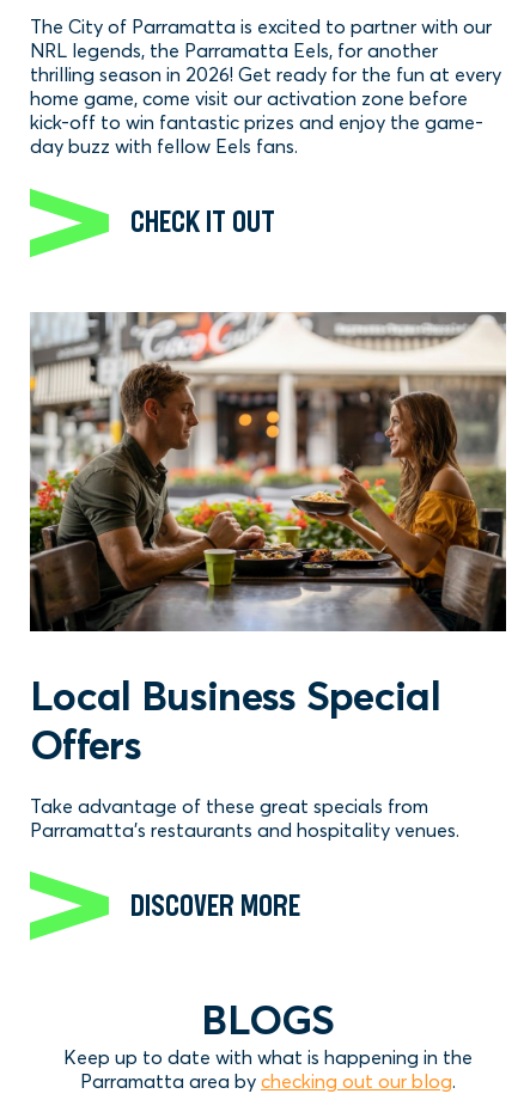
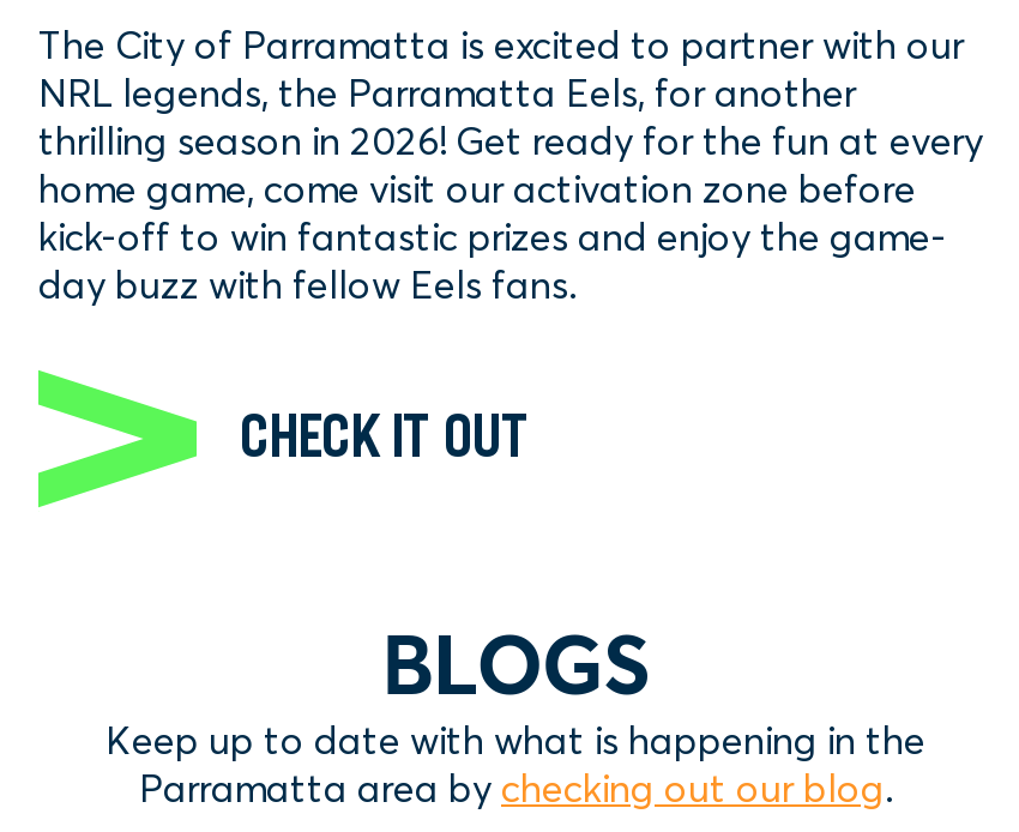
- [image]
- Local Business Special
- Offers
- Take advantage of these great specials from
- Parramatta's restaurants and hospitality venues.
- DISCOVER MORE
